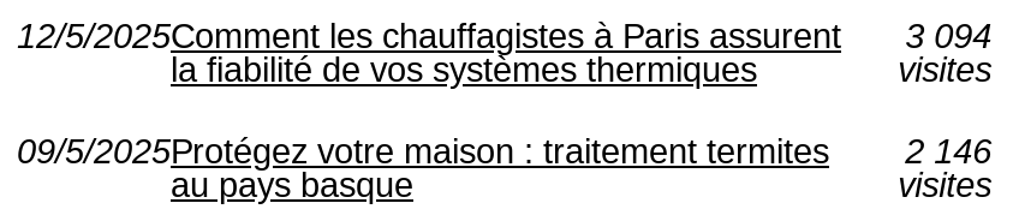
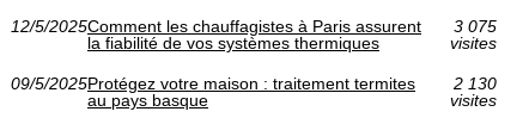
- 12/5/2025Comment les chauffagistes à Paris assurent 3 094
+ 12/5/2025Comment les chauffagistes à Paris assurent 3 075

- 09/5/2025Protégez votre maison : traitement termites 2 146
+ 09/5/2025Protégez votre maison : traitement termites 2 130
